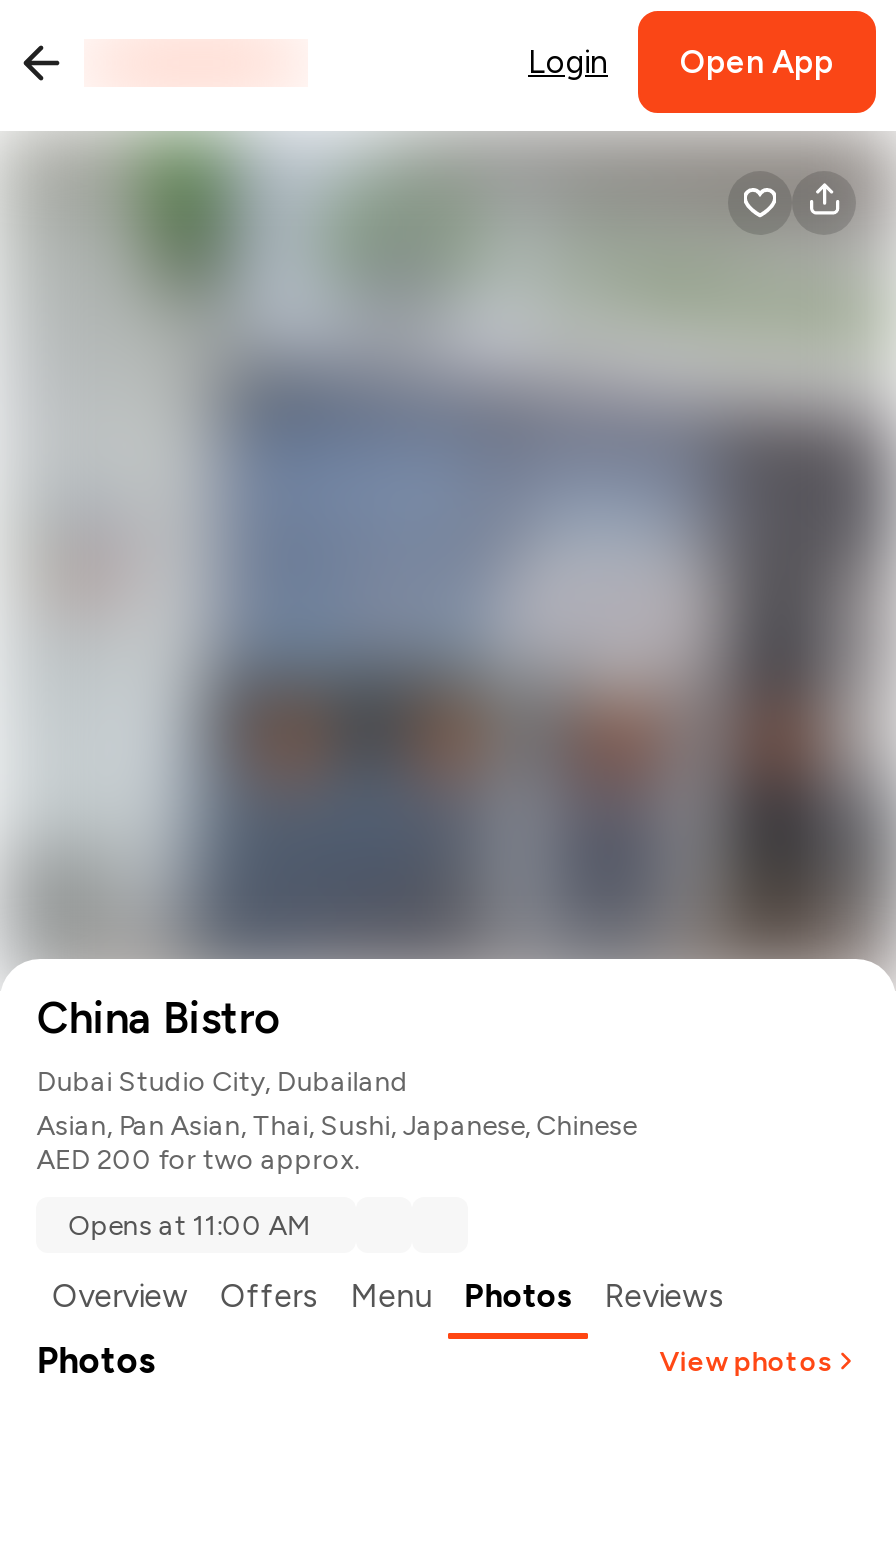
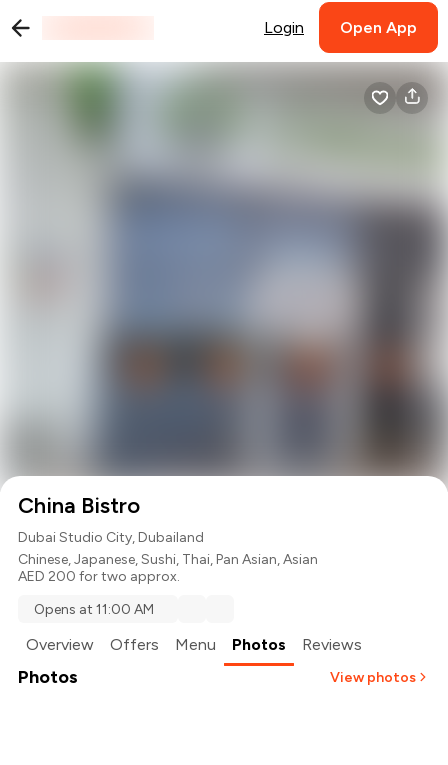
- Asian, Pan Asian, Thai, Sushi, Japanese, Chinese
+ Chinese, Japanese, Sushi, Thai, Pan Asian, Asian
